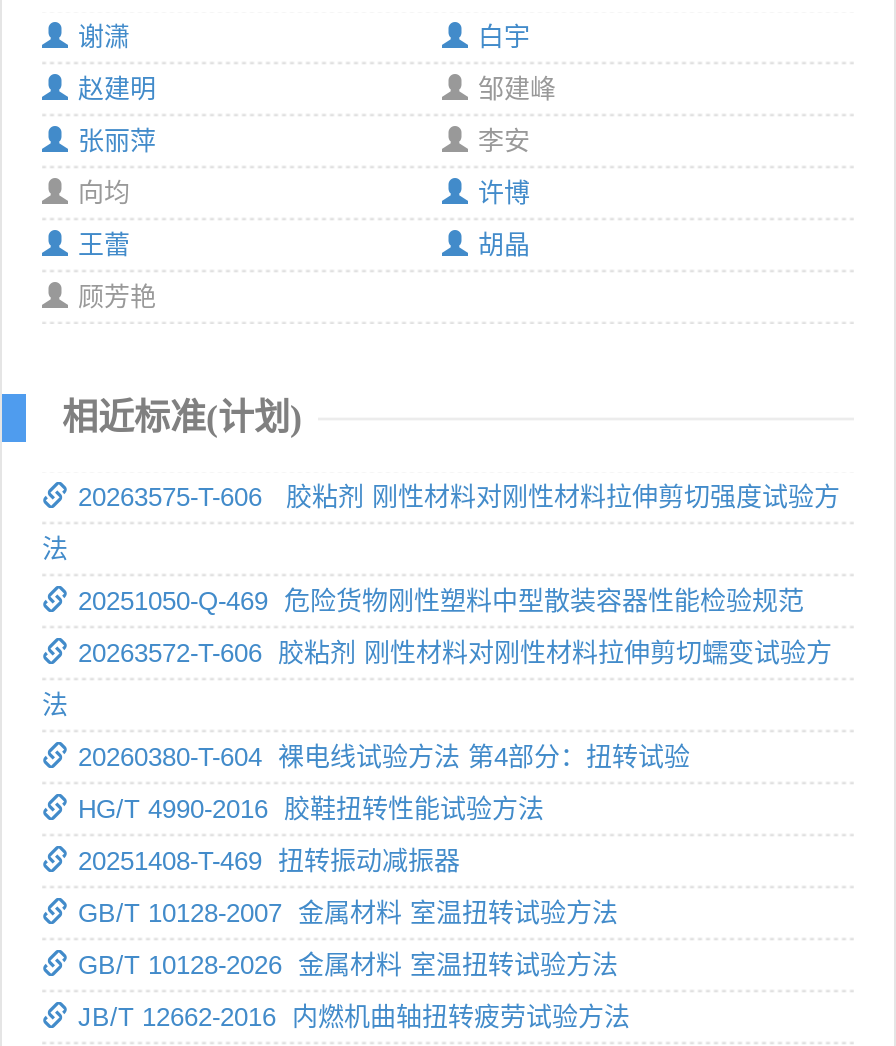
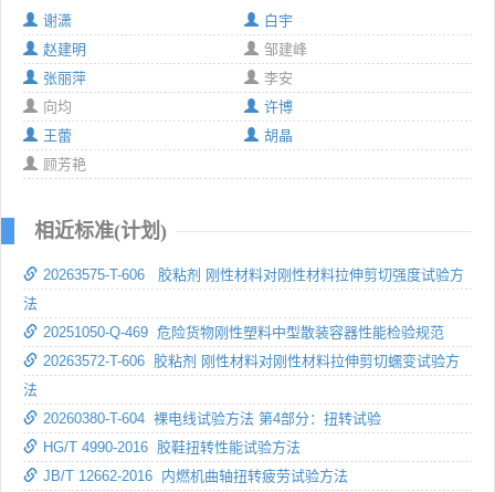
- 20251408-T-469 扭转振动减振器
- GB/T 10128-2007 金属材料 室温扭转试验方法
- GB/T 10128-2026 金属材料 室温扭转试验方法
